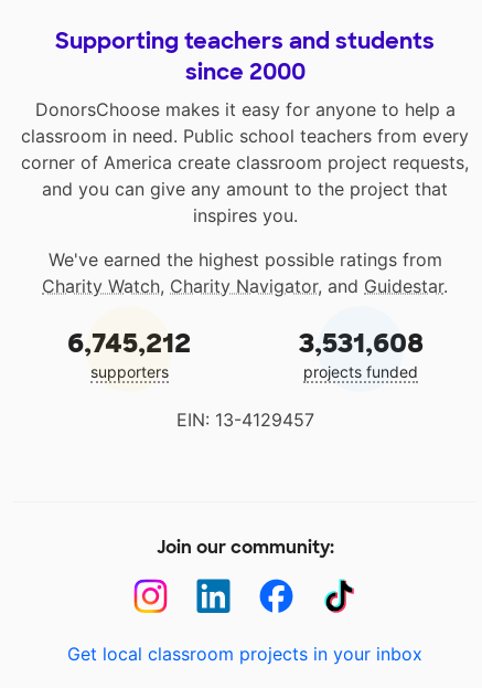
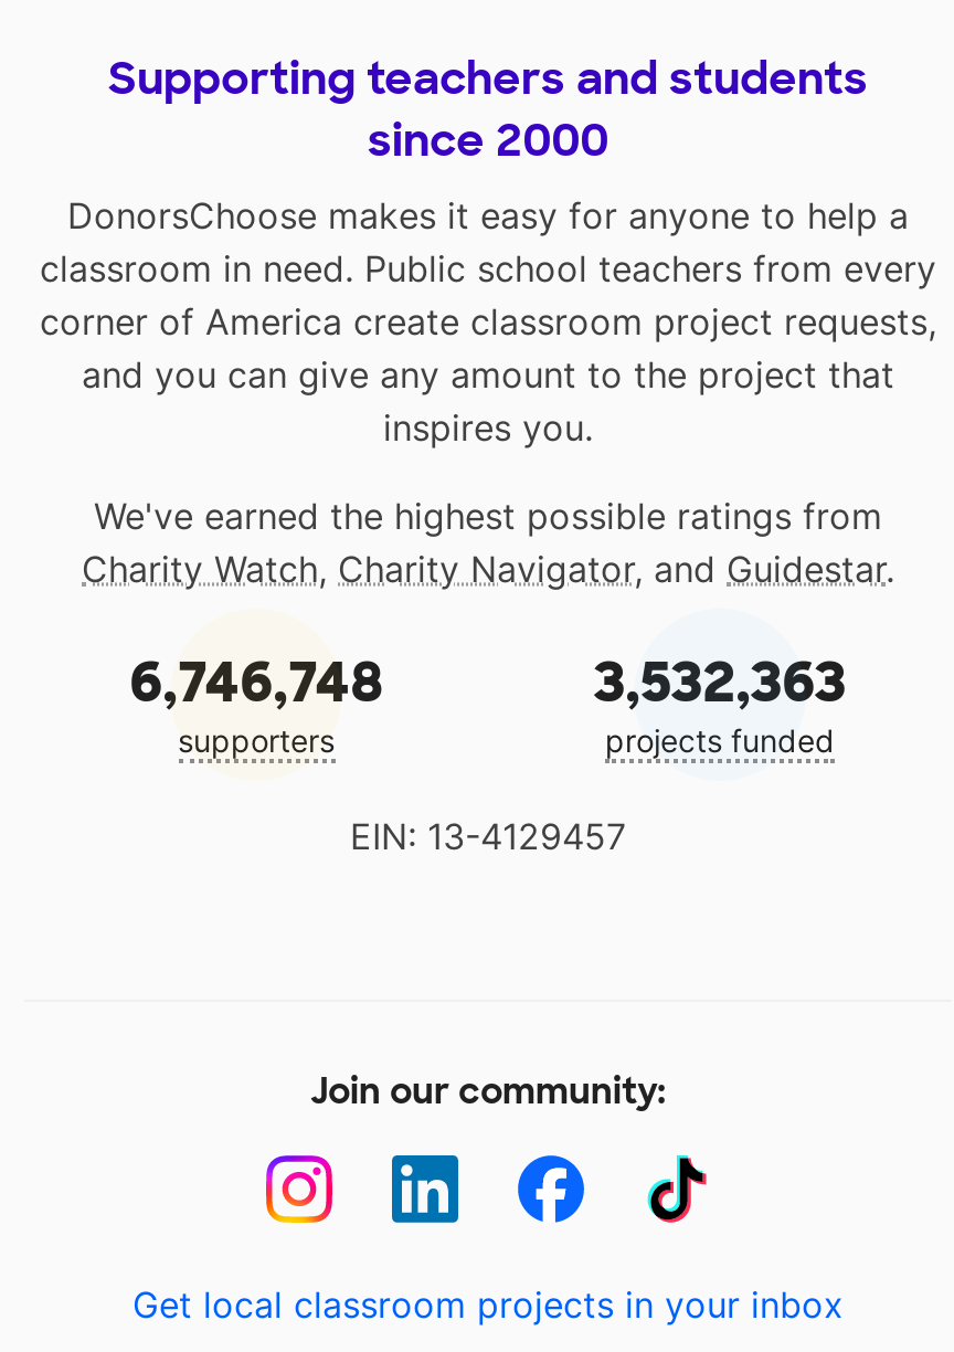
- 6,745,212
+ 6,746,748

- 3,531,608
+ 3,532,363
